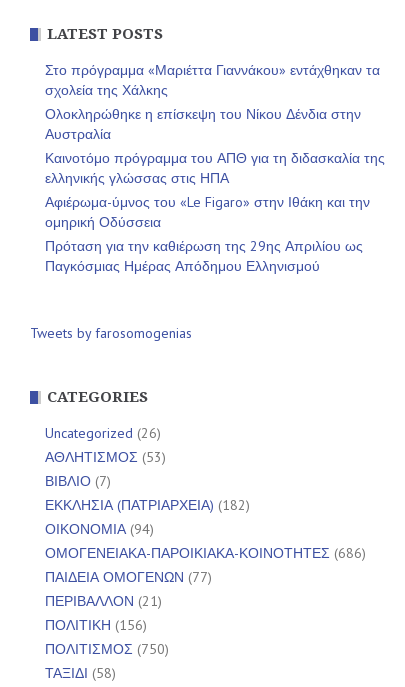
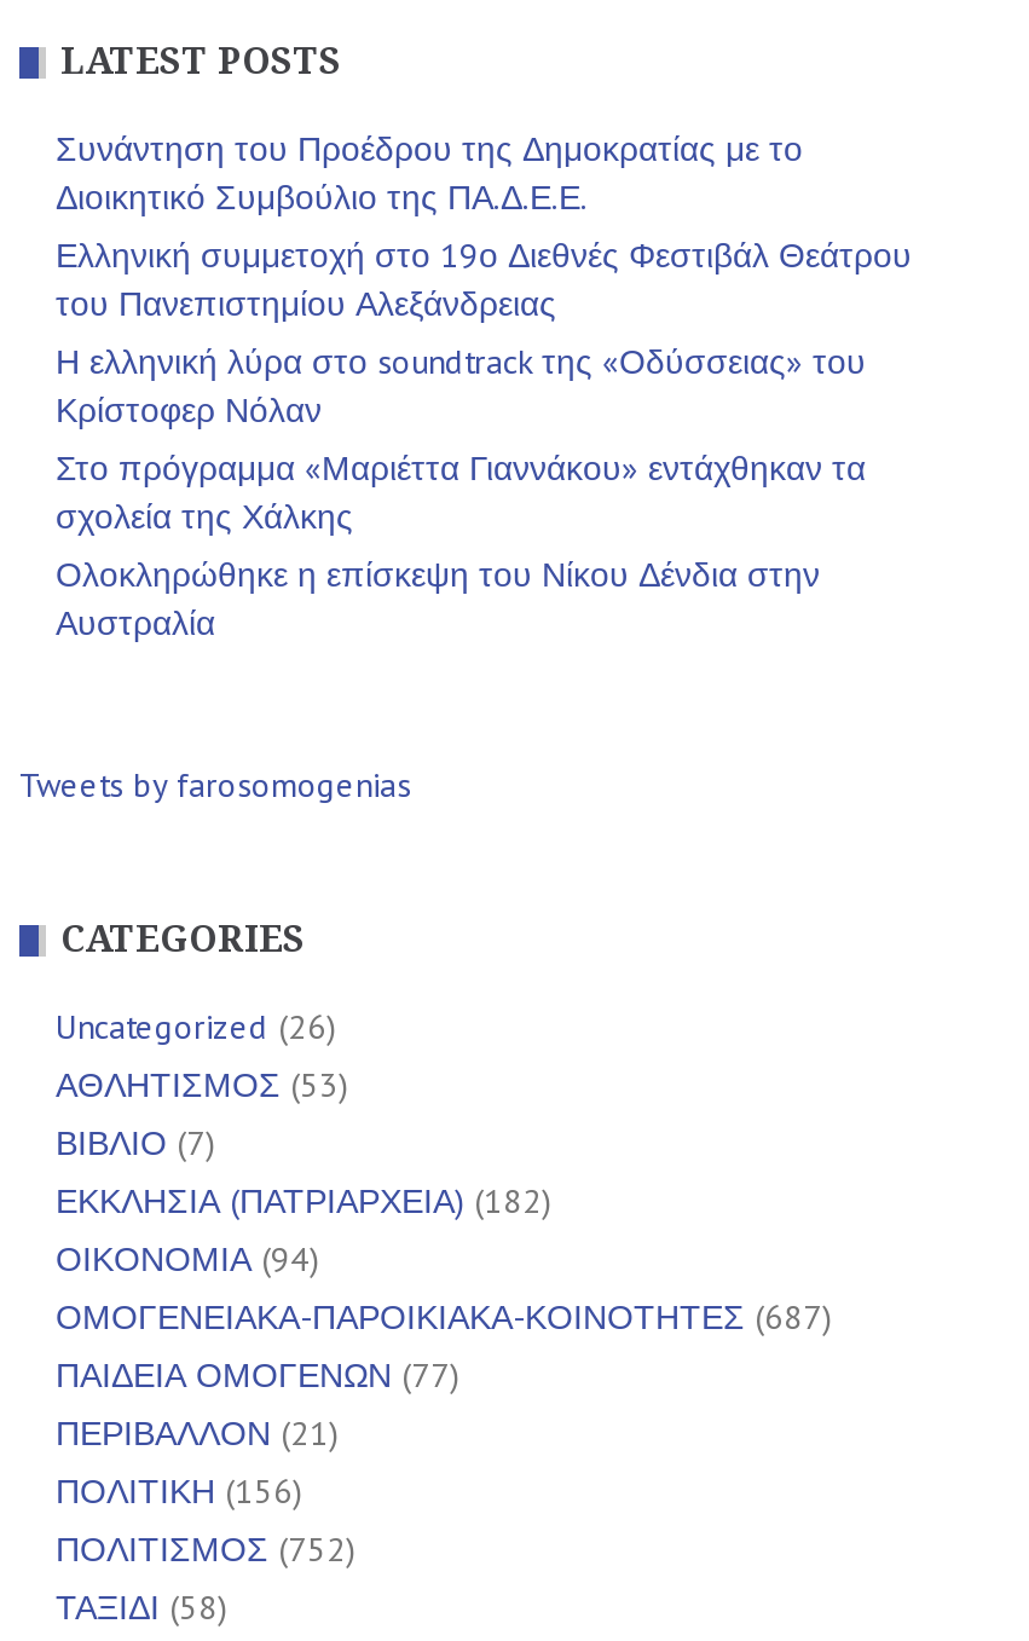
+ Συνάντηση του Προέδρου της Δημοκρατίας με το
+ Διοικητικό Συμβούλιο της ΠΑ.Δ.Ε.Ε.
+ Ελληνική συμμετοχή στο 19ο Διεθνές Φεστιβάλ Θεάτρου
+ του Πανεπιστημίου Αλεξάνδρειας
+ Η ελληνική λύρα στο soundtrack της «Οδύσσειας» του
+ Κρίστοφερ Νόλαν

moved down: Στο πρόγραμμα «Μαριέττα Γιαννάκου» εντάχθηκαν τα | σχολεία της Χάλκης | Ολοκληρώθηκε η επίσκεψη του Νίκου Δένδια στην | Αυστραλία

- Καινοτόμο πρόγραμμα του ΑΠΘ για τη διδασκαλία της
- ελληνικής γλώσσας στις ΗΠΑ
- Αφιέρωμα-ύμνος του «Le Figaro» στην Ιθάκη και την
- ομηρική Οδύσσεια
- Πρόταση για την καθιέρωση της 29ης Απριλίου ως
- Παγκόσμιας Ημέρας Απόδημου Ελληνισμού

- ΟΜΟΓΕΝΕΙΑΚΑ-ΠΑΡΟΙΚΙΑΚΑ-ΚΟΙΝΟΤΗΤΕΣ (686)
+ ΟΜΟΓΕΝΕΙΑΚΑ-ΠΑΡΟΙΚΙΑΚΑ-ΚΟΙΝΟΤΗΤΕΣ (687)

- ΠΟΛΙΤΙΣΜΟΣ (750)
+ ΠΟΛΙΤΙΣΜΟΣ (752)
